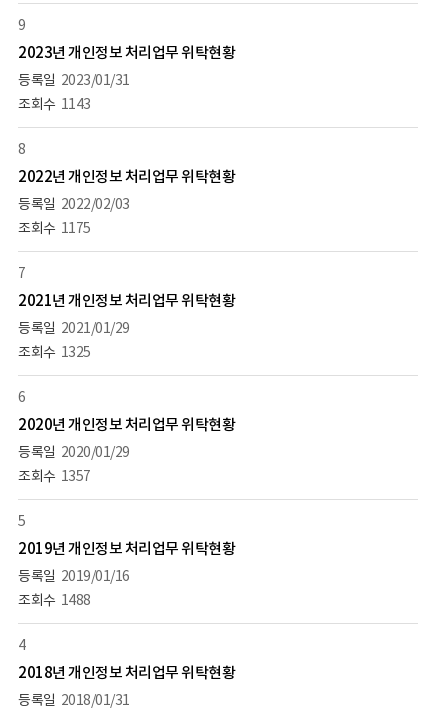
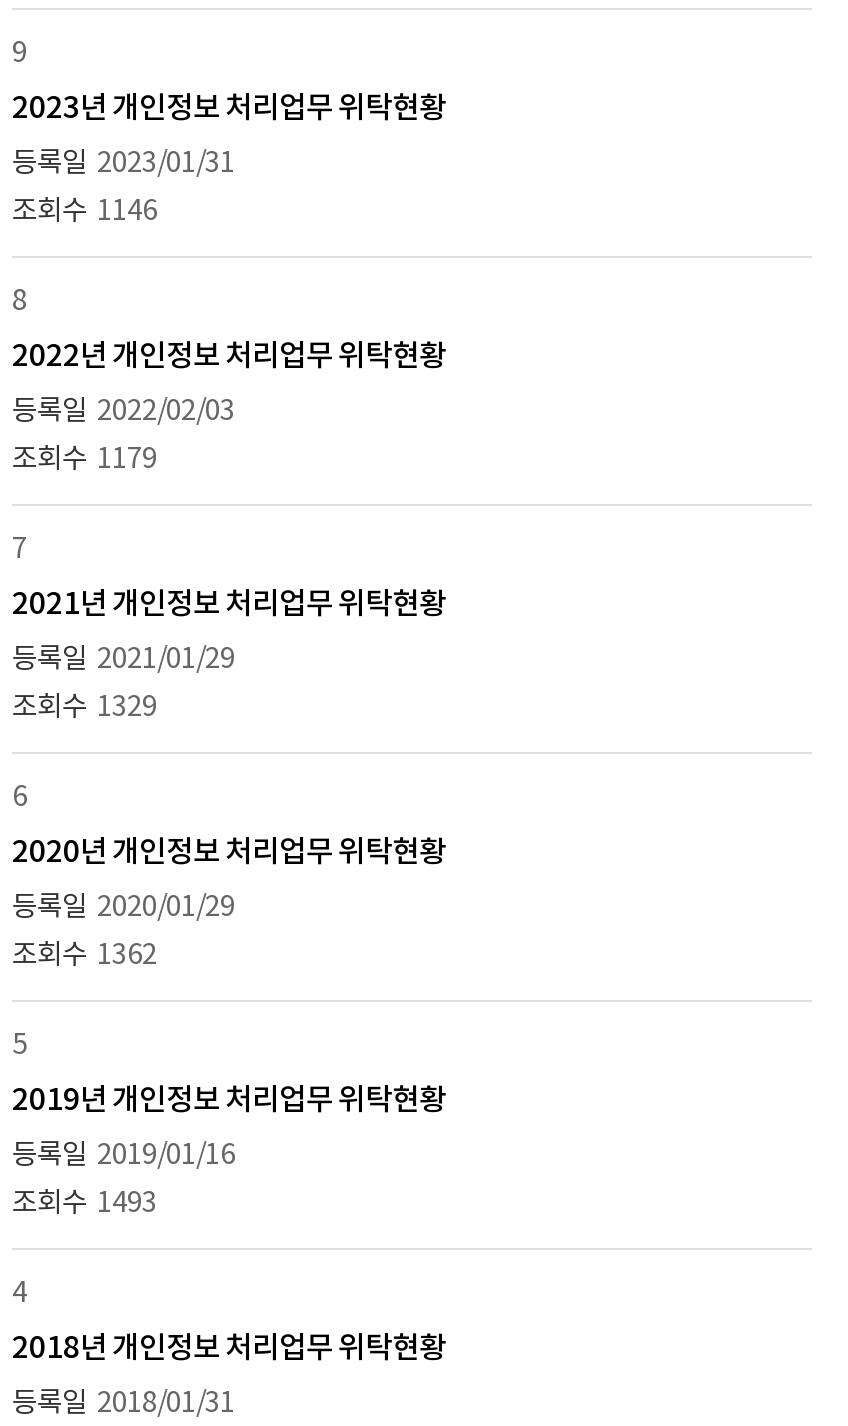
- 1143
+ 1146

- 1175
+ 1179

- 1325
+ 1329

- 1357
+ 1362

- 1488
+ 1493
